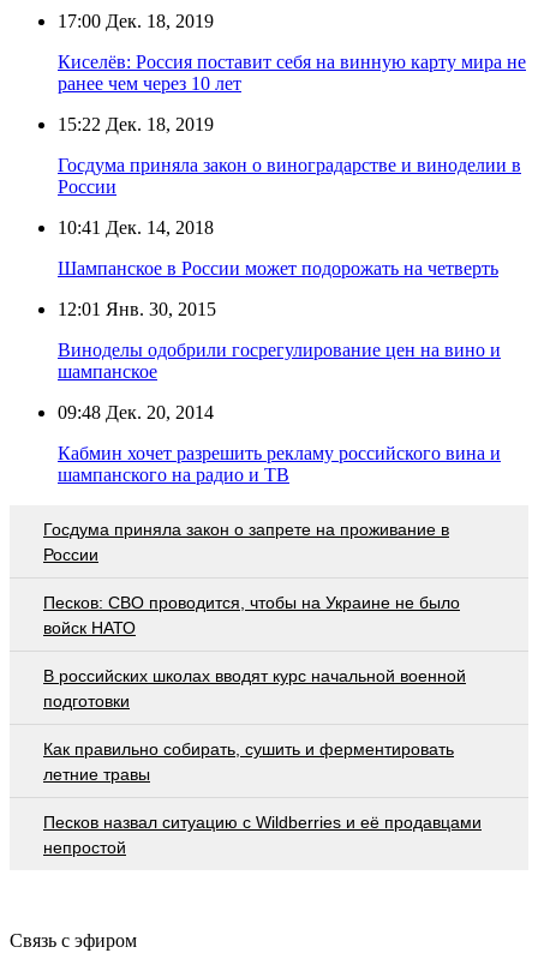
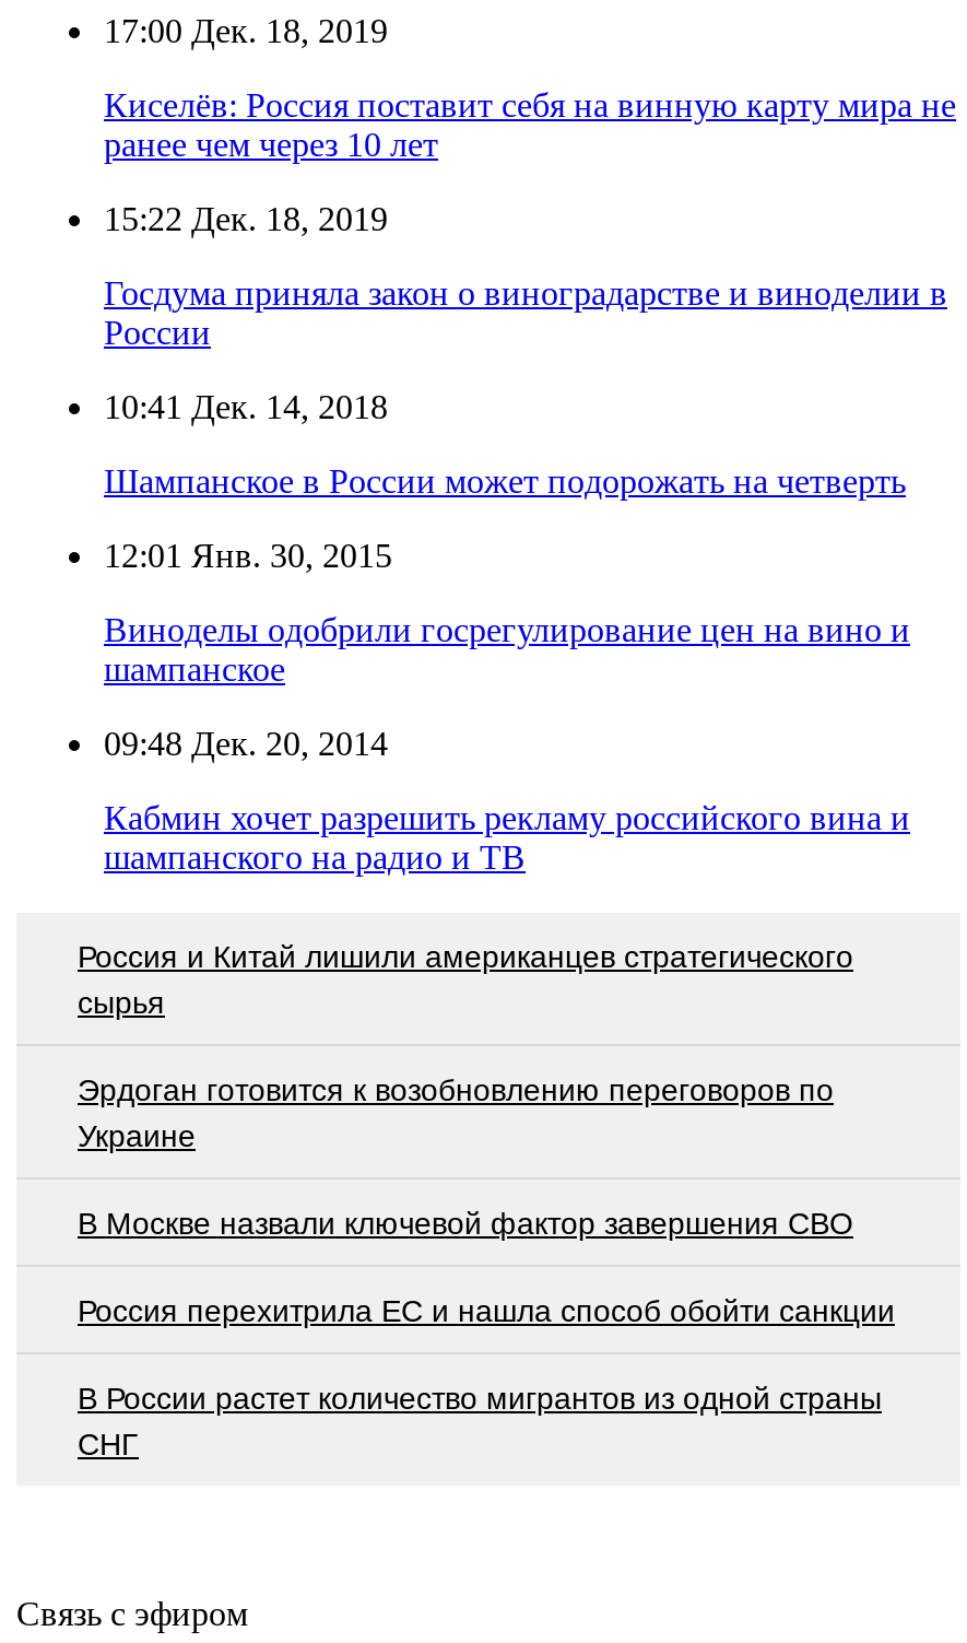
- Госдума приняла закон о запрете на проживание в
- России
+ Россия и Китай лишили американцев стратегического
+ сырья

- Песков: СВО проводится, чтобы на Украине не было
- войск НАТО
+ Эрдоган готовится к возобновлению переговоров по
+ Украине

- В российских школах вводят курс начальной военной
- подготовки
+ В Москве назвали ключевой фактор завершения СВО

- Как правильно собирать, сушить и ферментировать
- летние травы
+ Россия перехитрила EC и нашла способ обойти санкции

- Песков назвал ситуацию с Wildberries и её продавцами
- непростой
+ В России растет количество мигрантов из одной страны
+ СНГ
